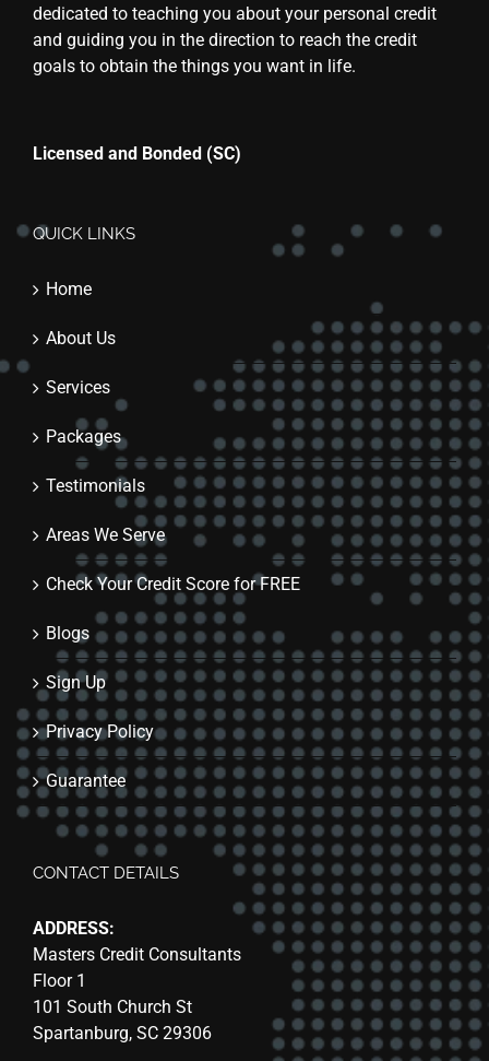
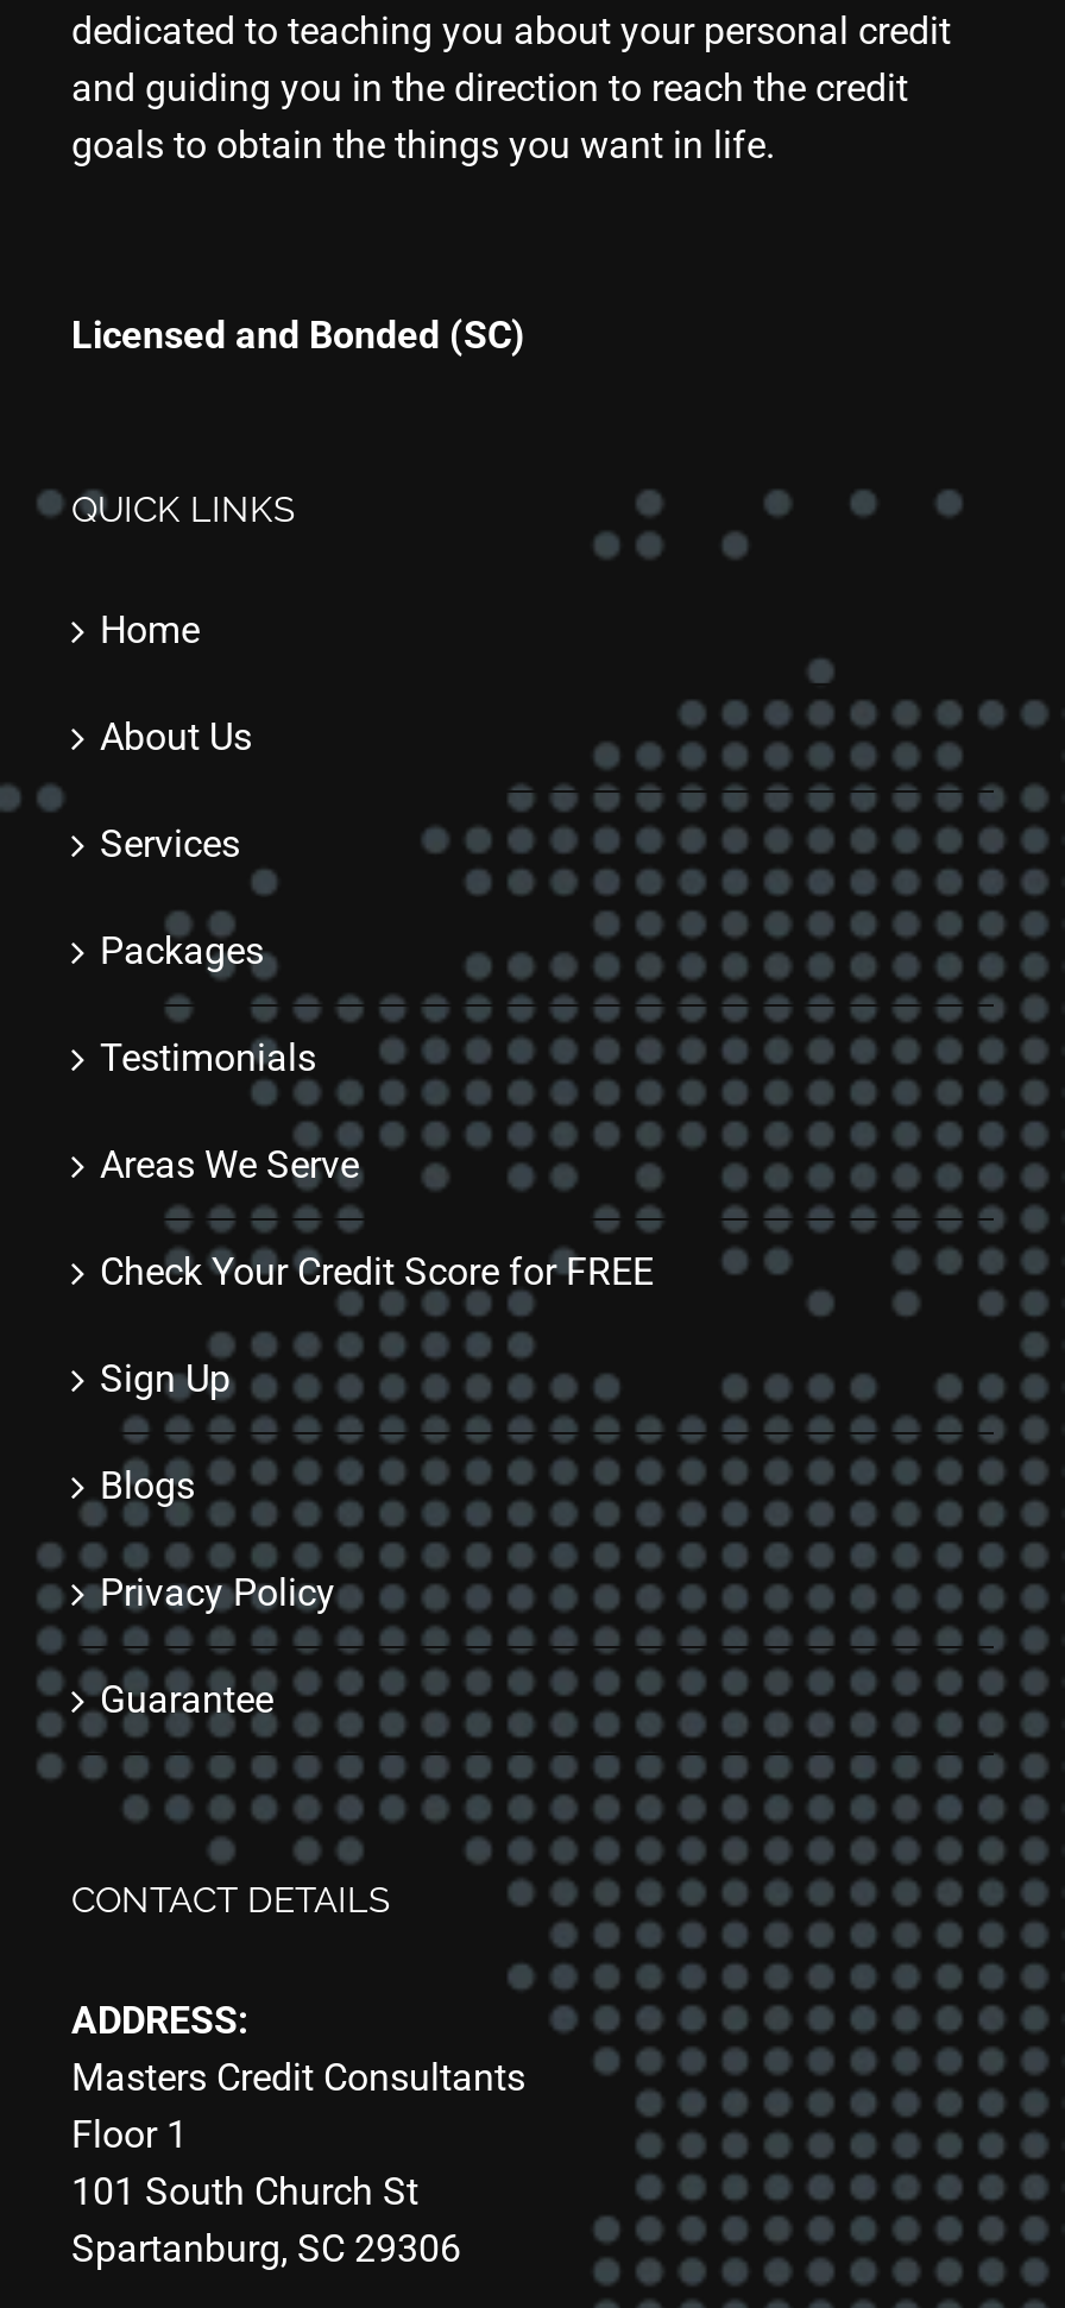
moved down: Blogs

moved up: Sign Up
